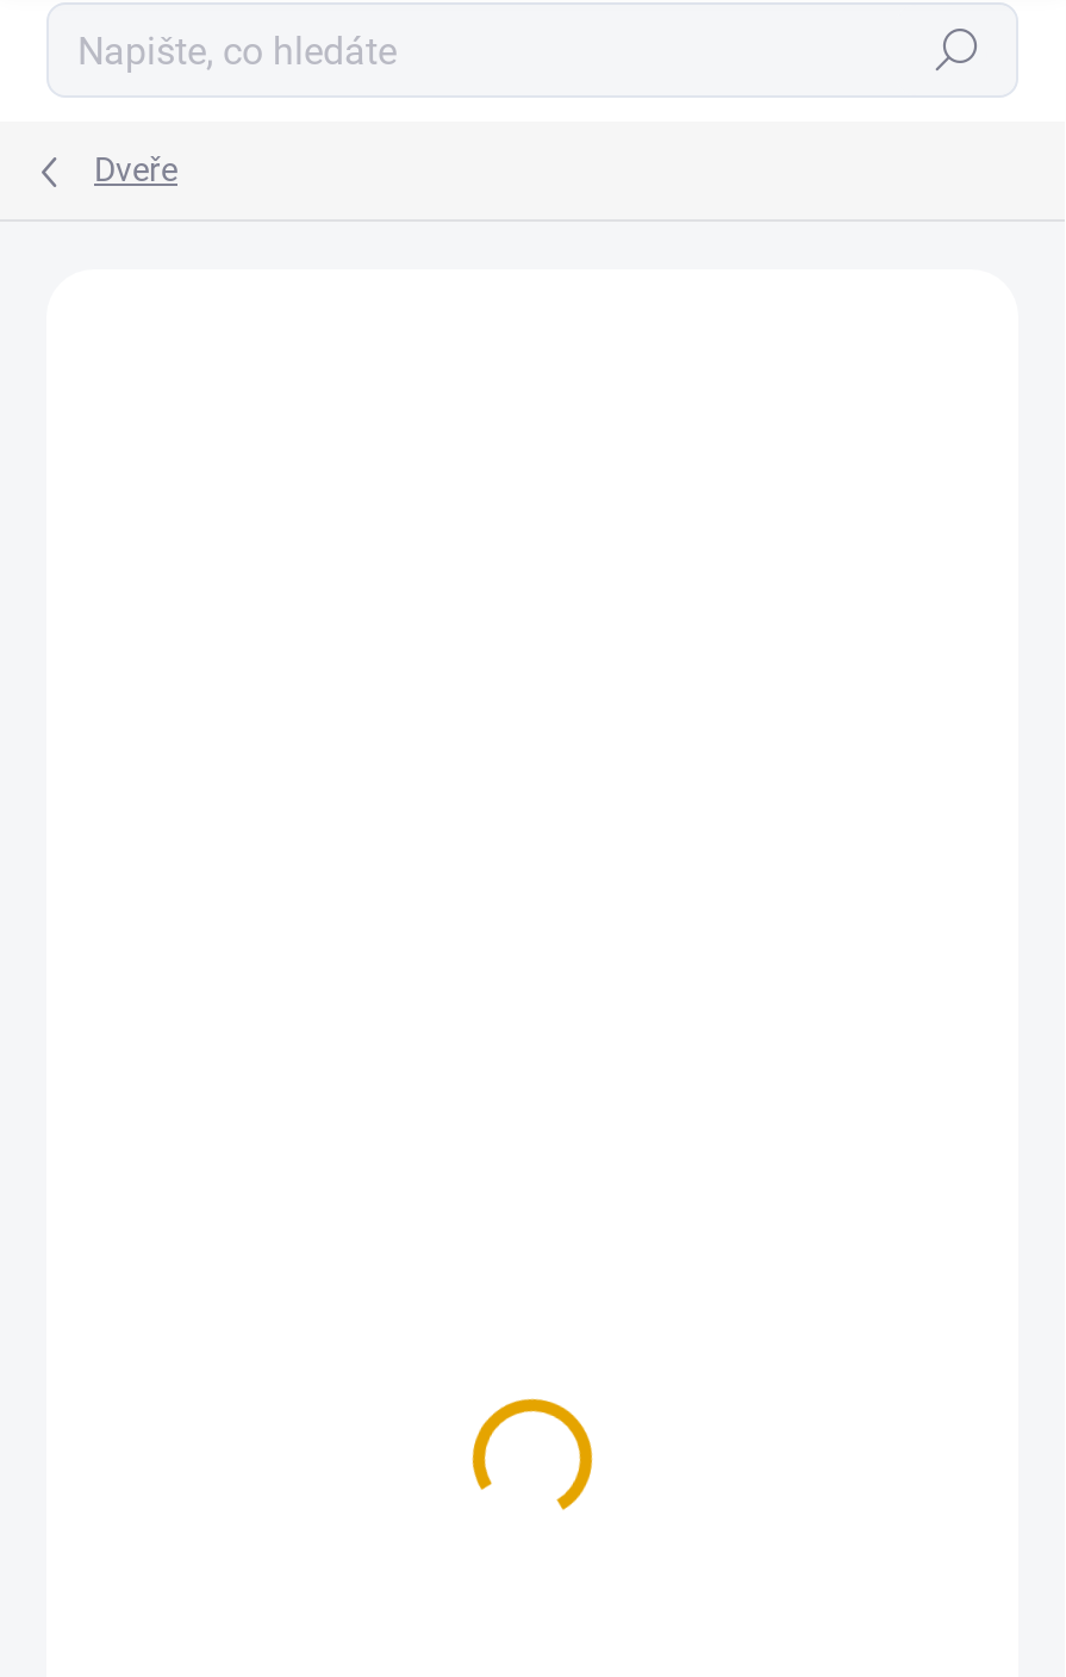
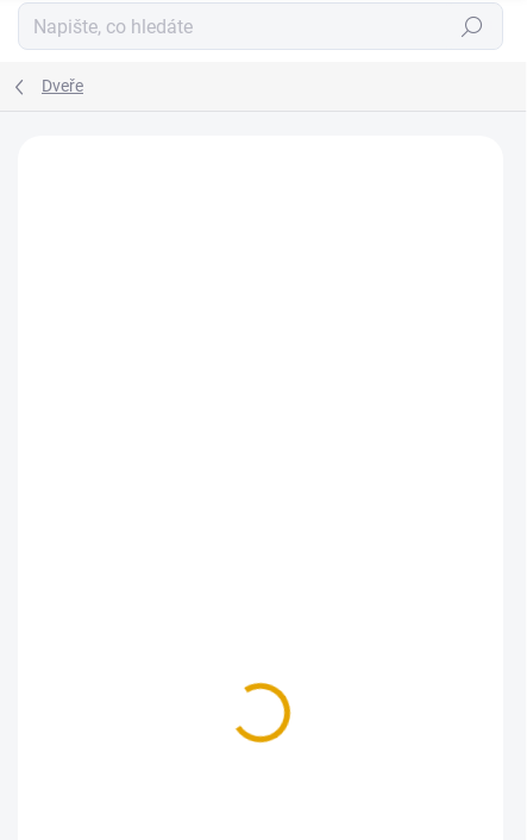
- [image]
+ [image]
